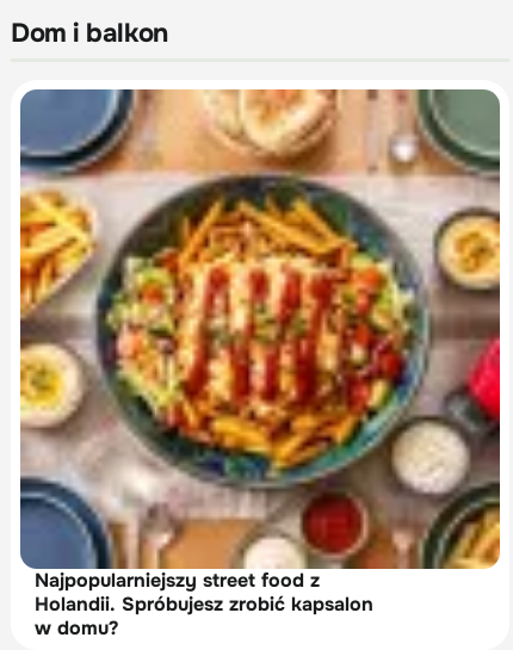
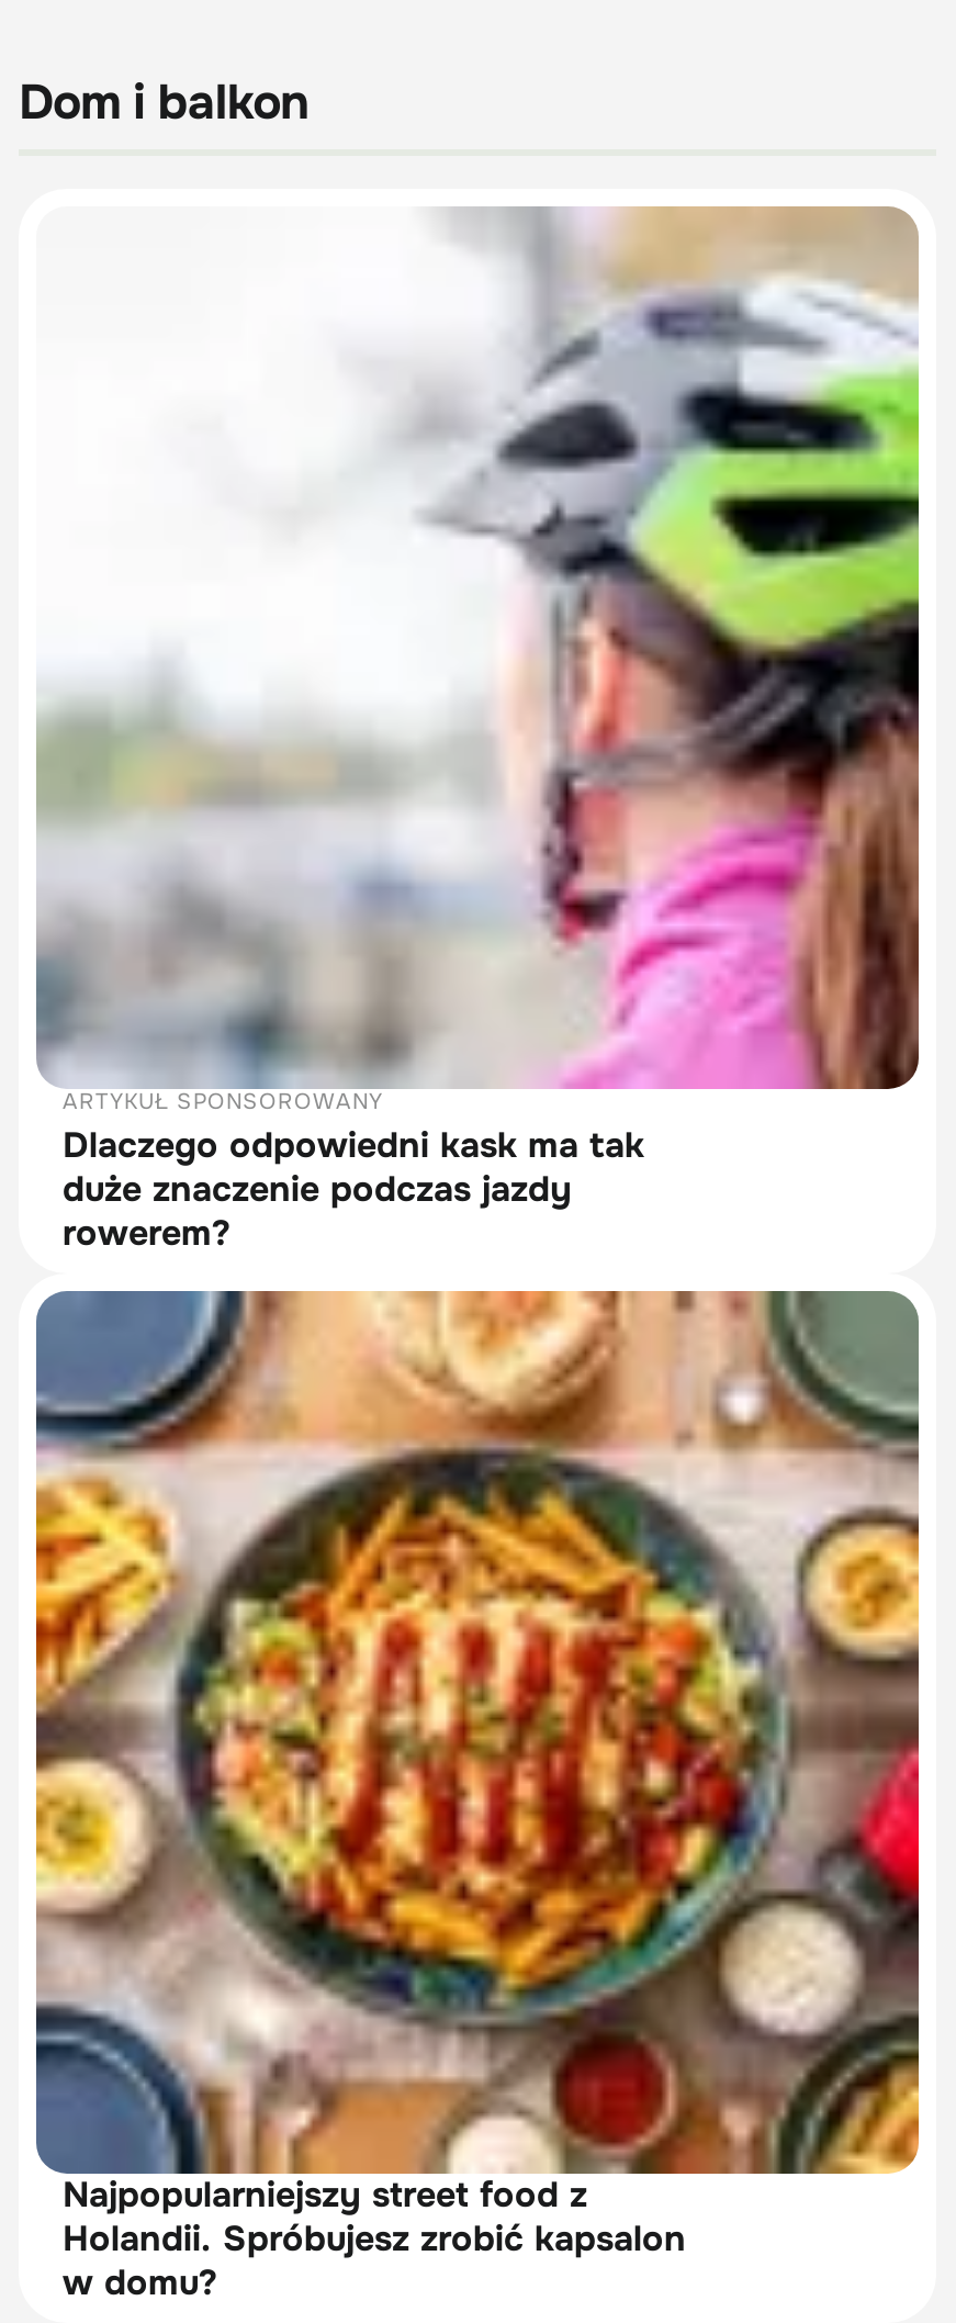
+ [image]
+ ARTYKUŁ SPONSOROWANY
+ Dlaczego odpowiedni kask ma tak
+ duże znaczenie podczas jazdy
+ rowerem?
